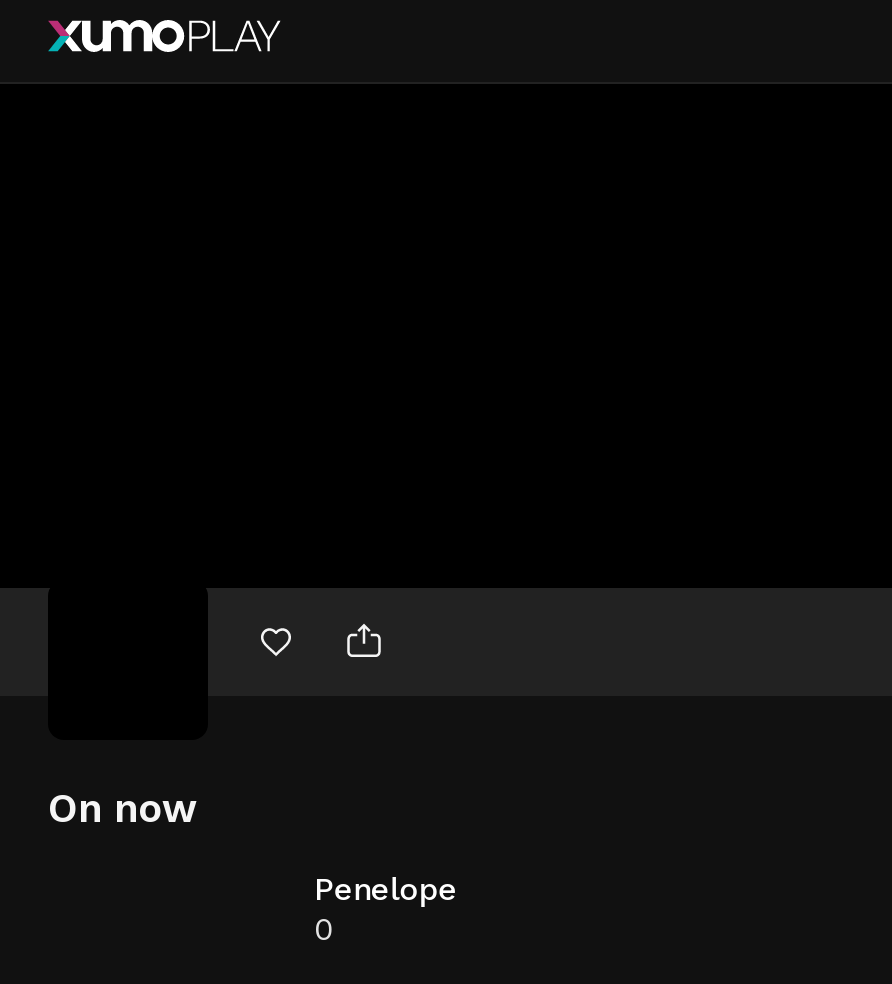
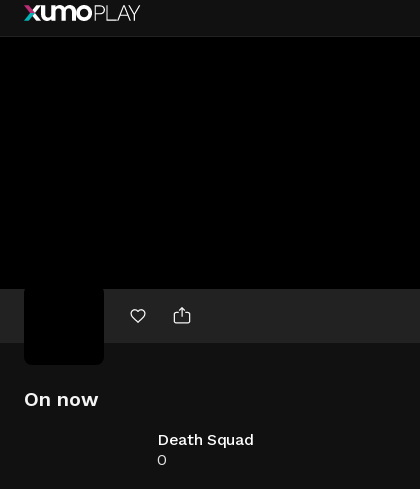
- Penelope
+ Death Squad
